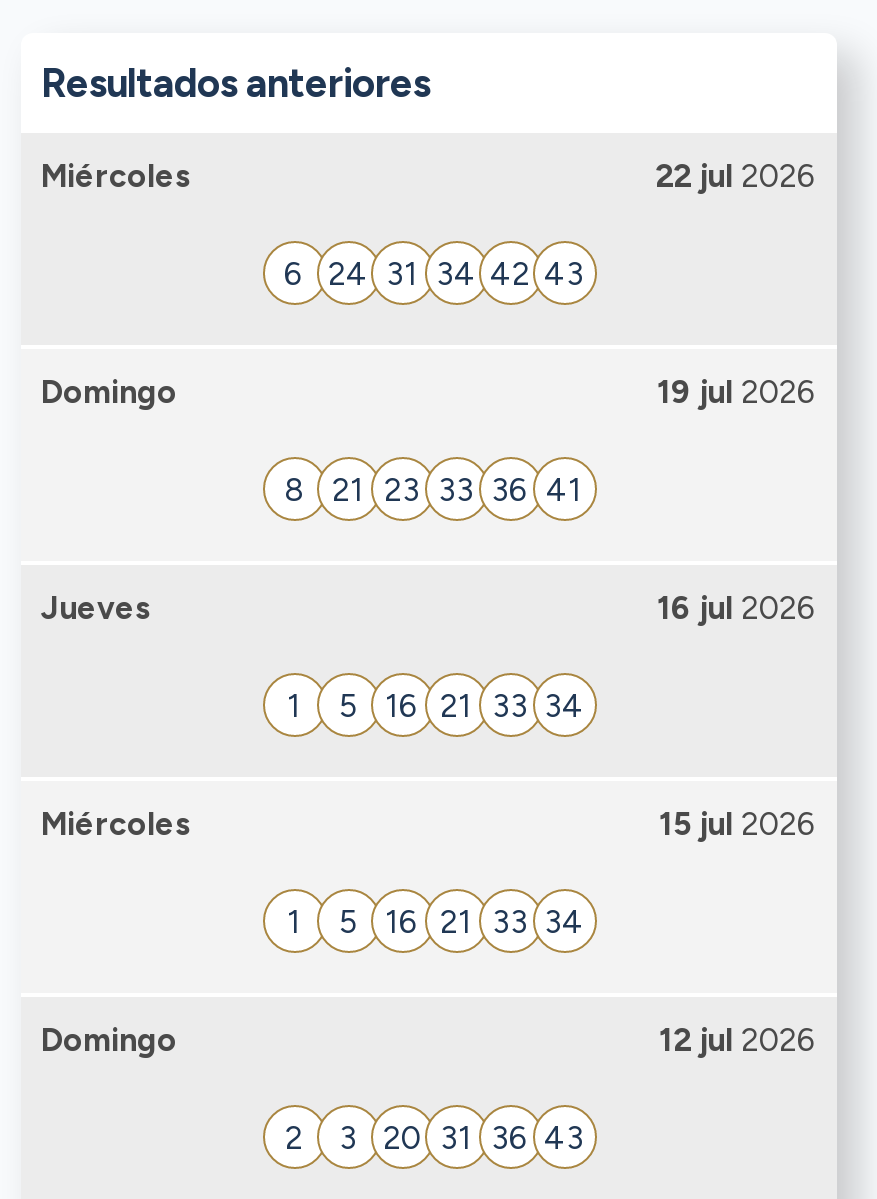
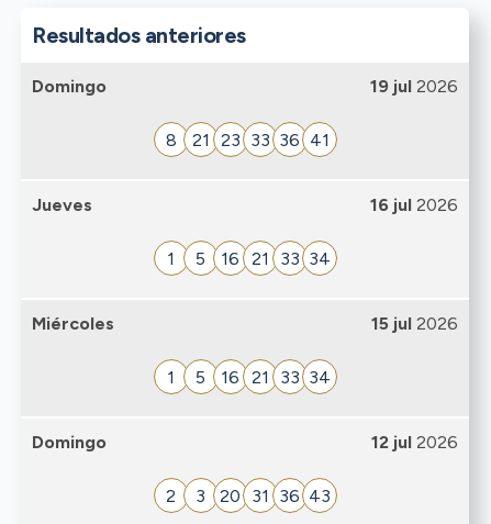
- Miércoles
- 22 jul 2026
- 6
- 24 31 34 42 43
